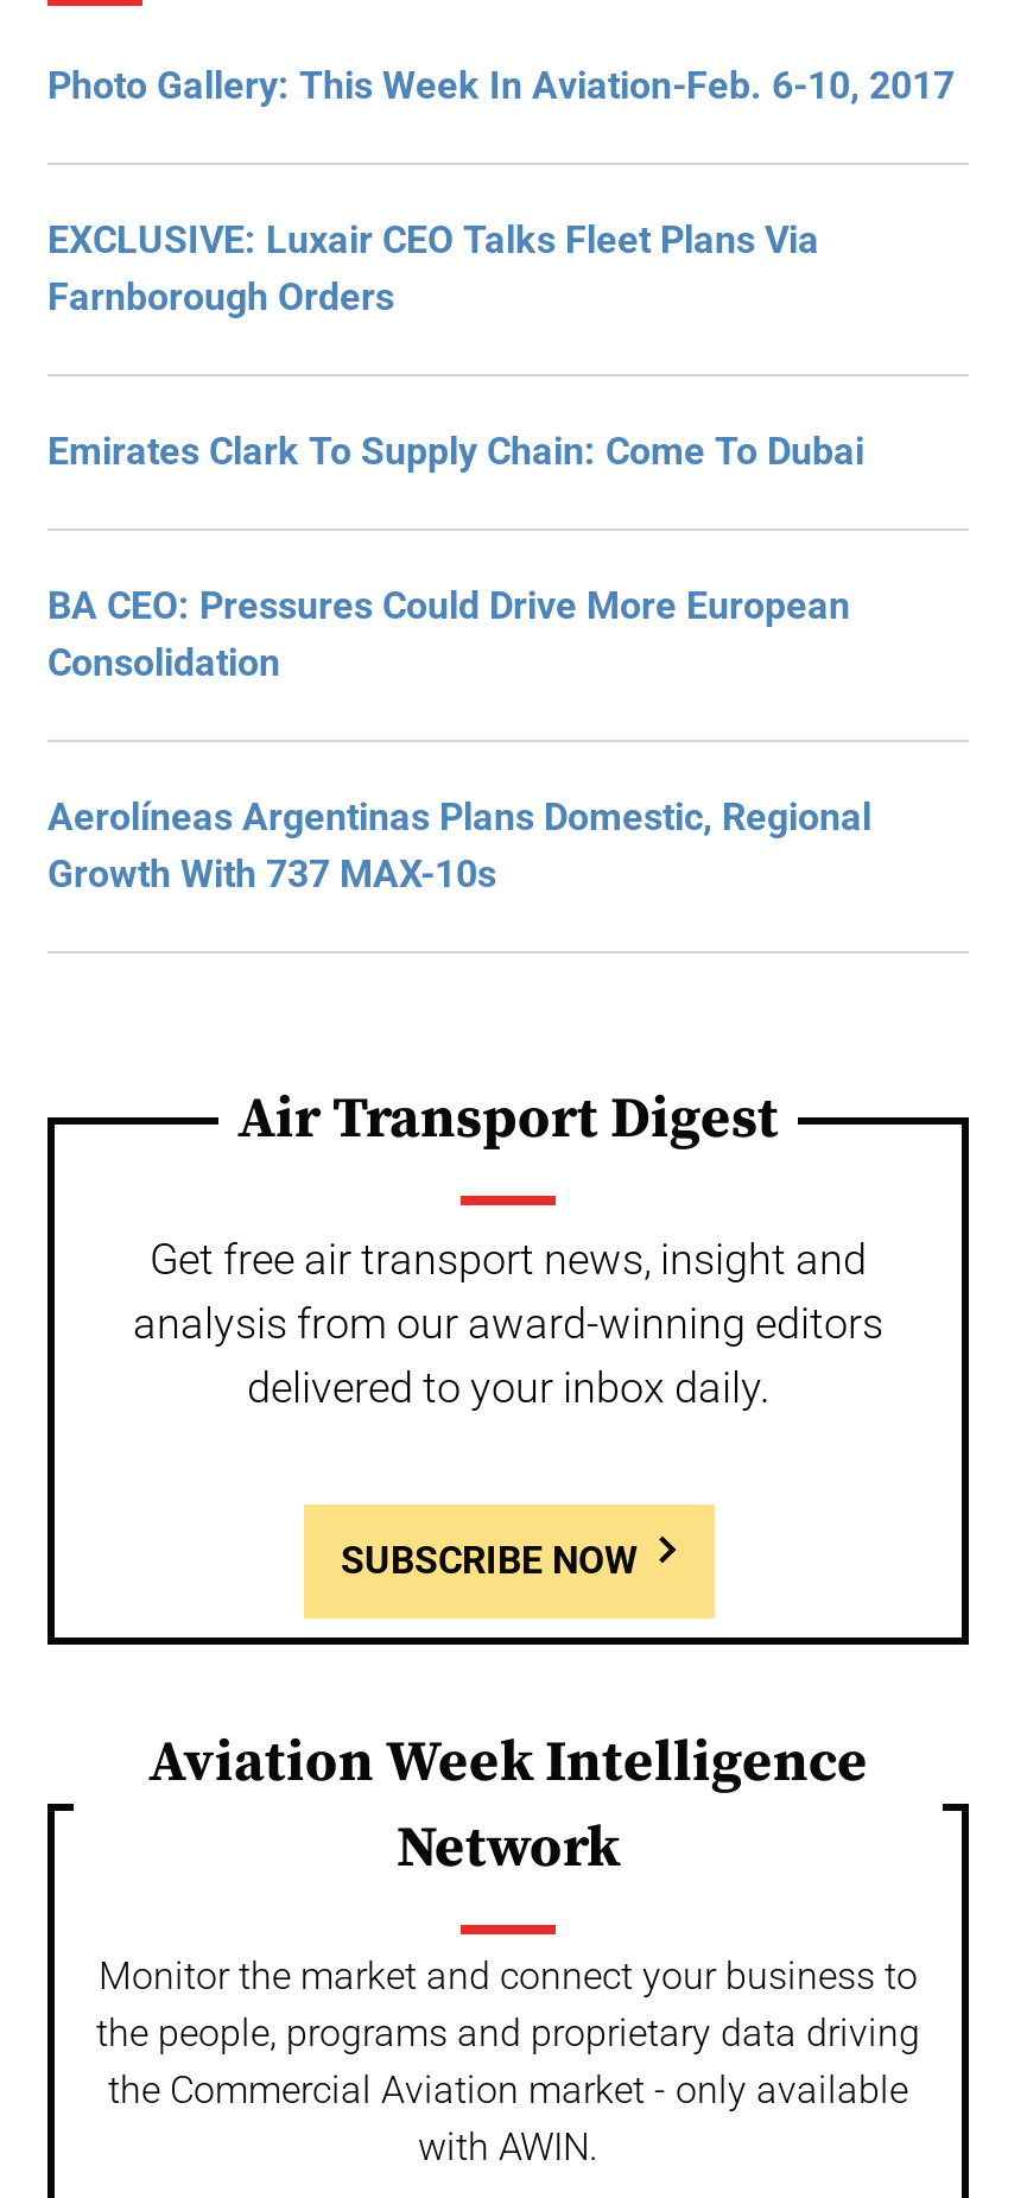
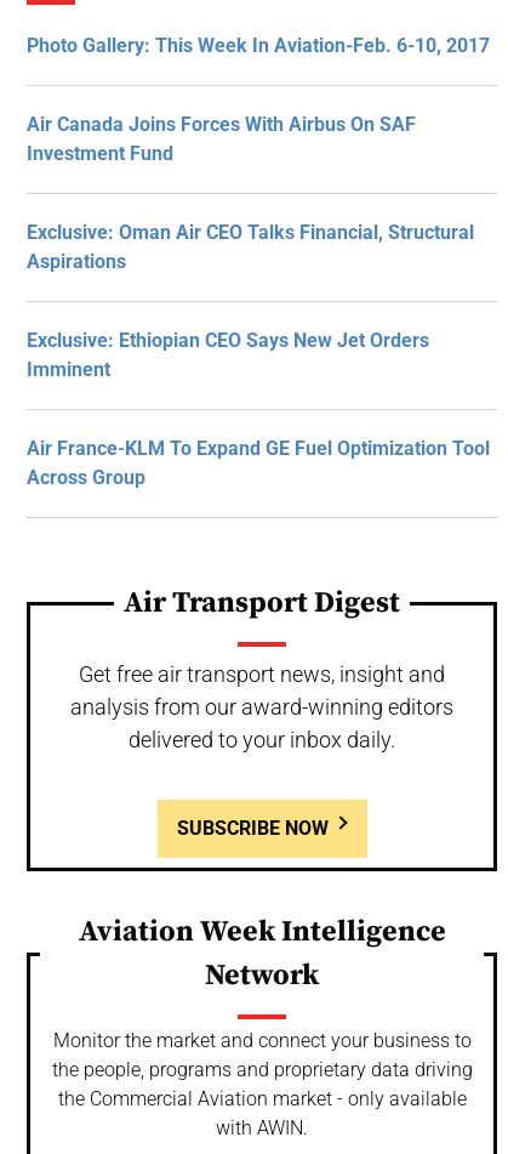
- EXCLUSIVE: Luxair CEO Talks Fleet Plans Via
- Farnborough Orders
+ Air Canada Joins Forces With Airbus On SAF
+ Investment Fund

- Emirates Clark To Supply Chain: Come To Dubai
+ Exclusive: Oman Air CEO Talks Financial, Structural
+ Aspirations

- BA CEO: Pressures Could Drive More European
- Consolidation
+ Exclusive: Ethiopian CEO Says New Jet Orders
+ Imminent

- Aerolíneas Argentinas Plans Domestic, Regional
- Growth With 737 MAX-10s
+ Air France-KLM To Expand GE Fuel Optimization Tool
+ Across Group
